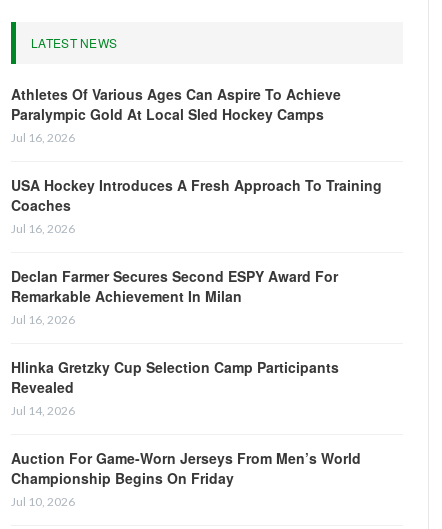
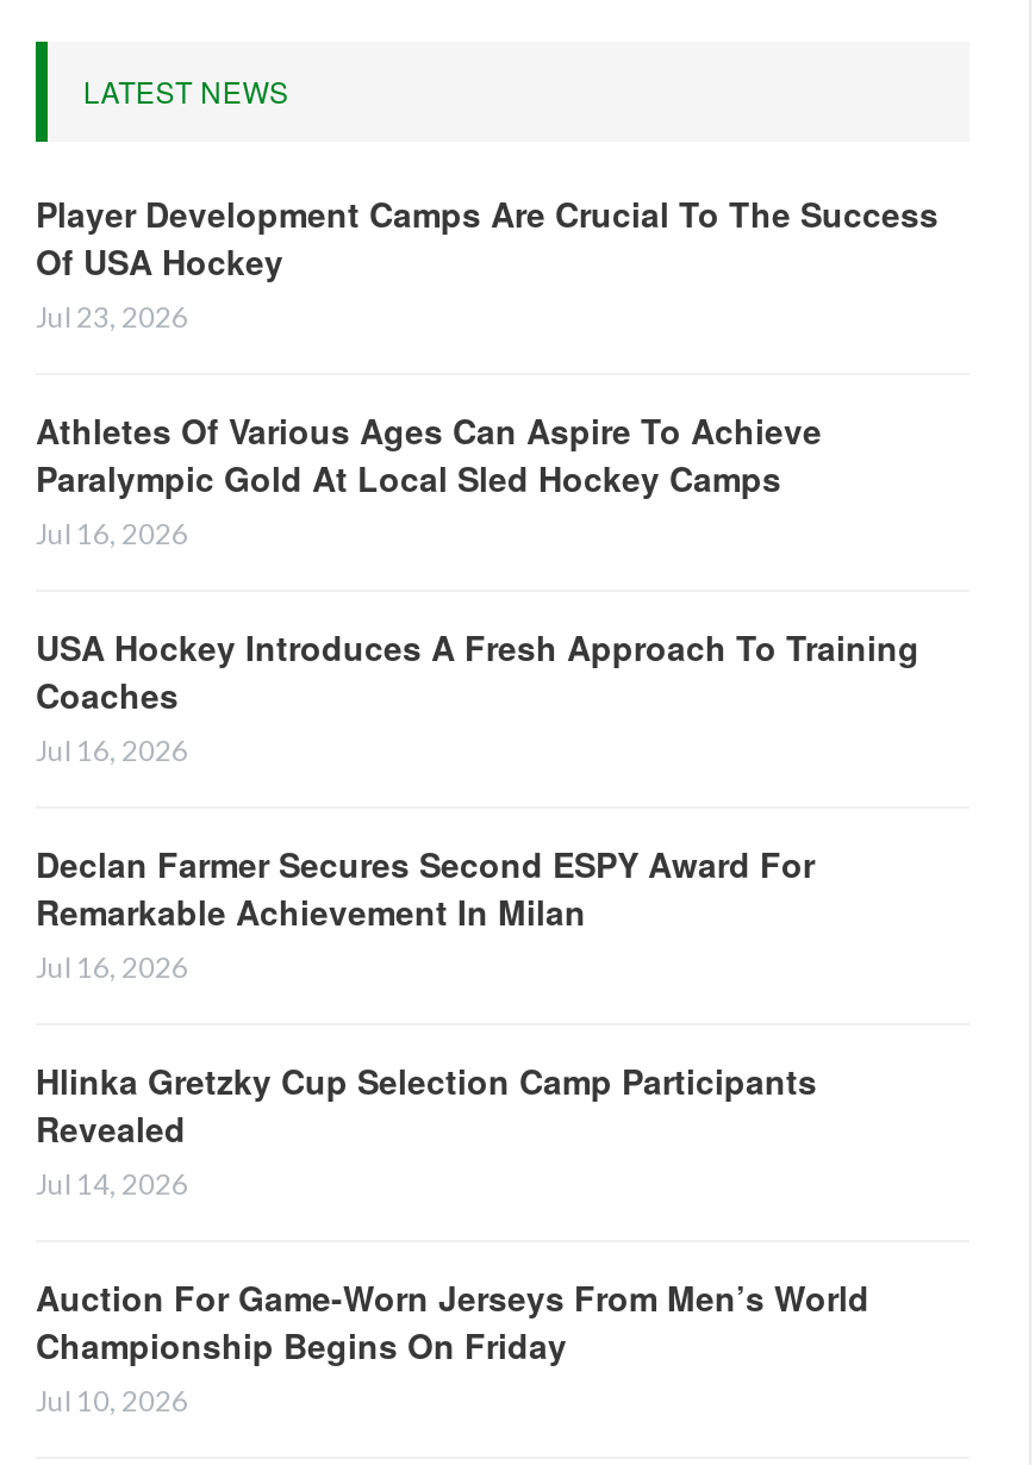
+ Player Development Camps Are Crucial To The Success
+ Of USA Hockey
+ Jul 23, 2026
